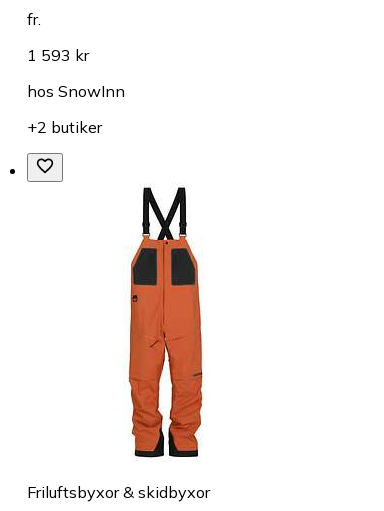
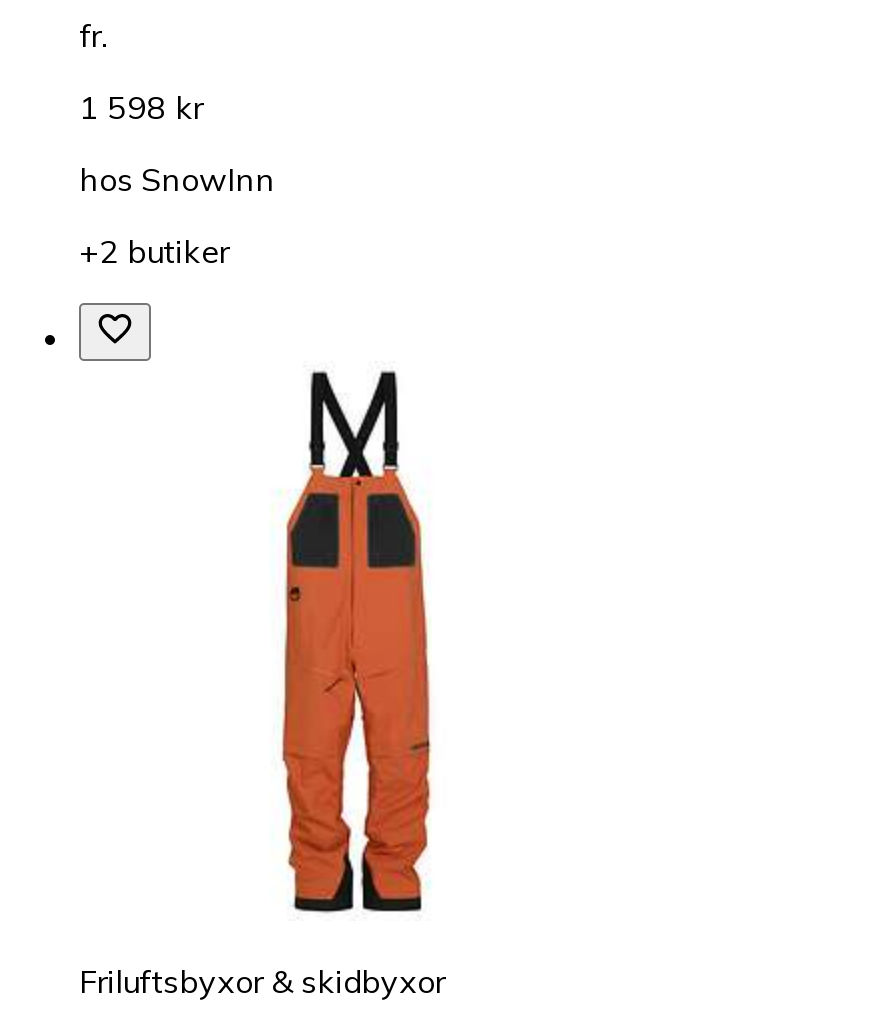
- 1 593 kr
+ 1 598 kr
